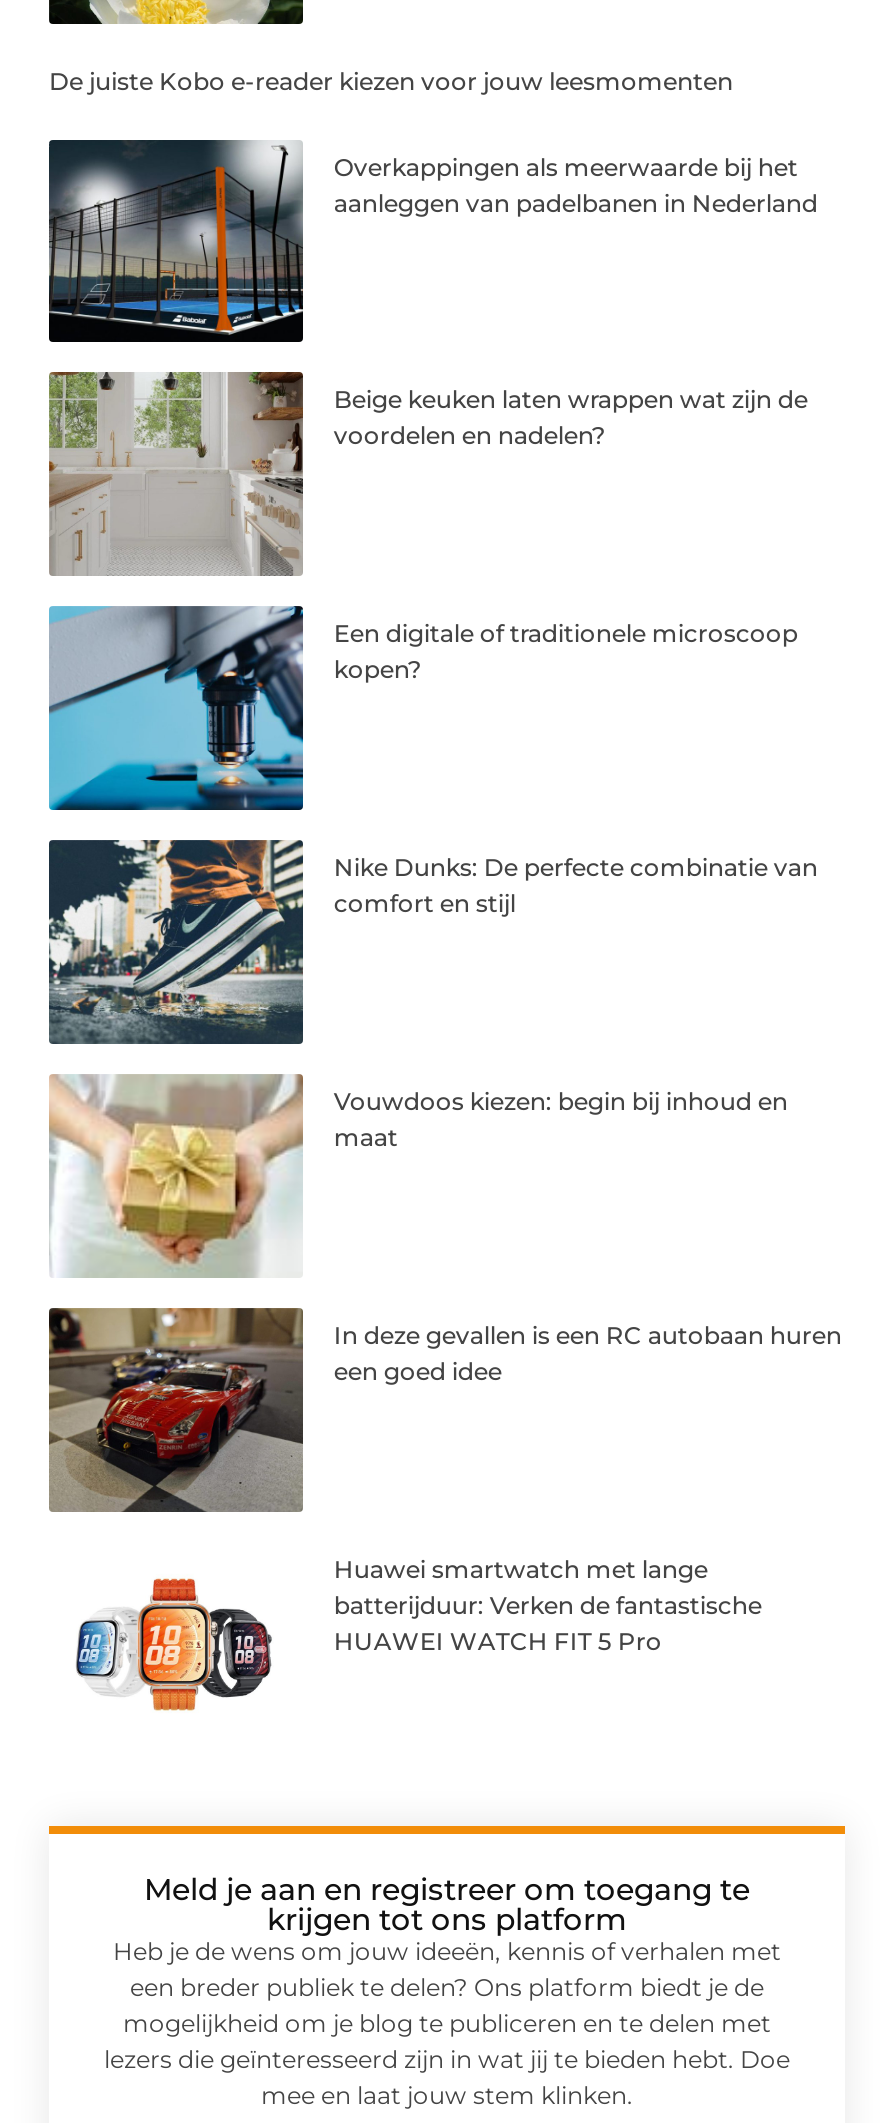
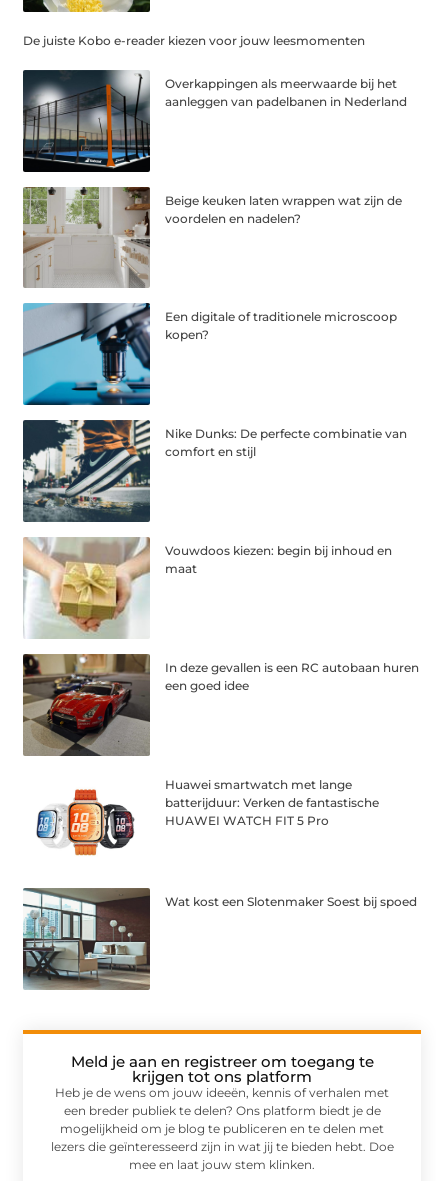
+ [image]
+ Wat kost een Slotenmaker Soest bij spoed
